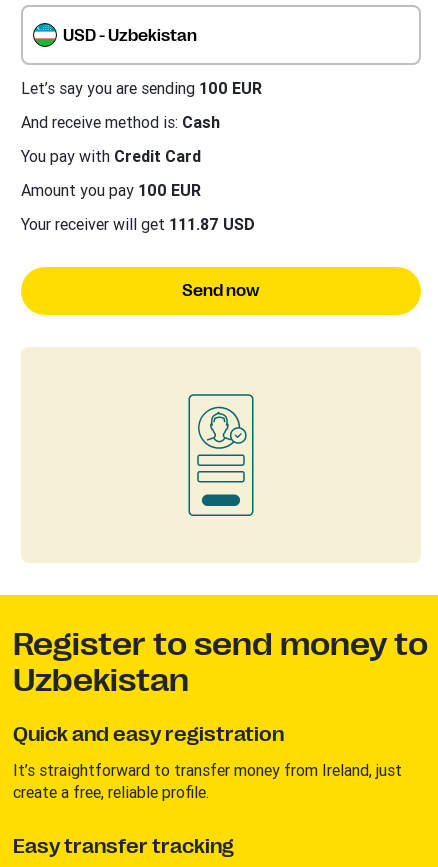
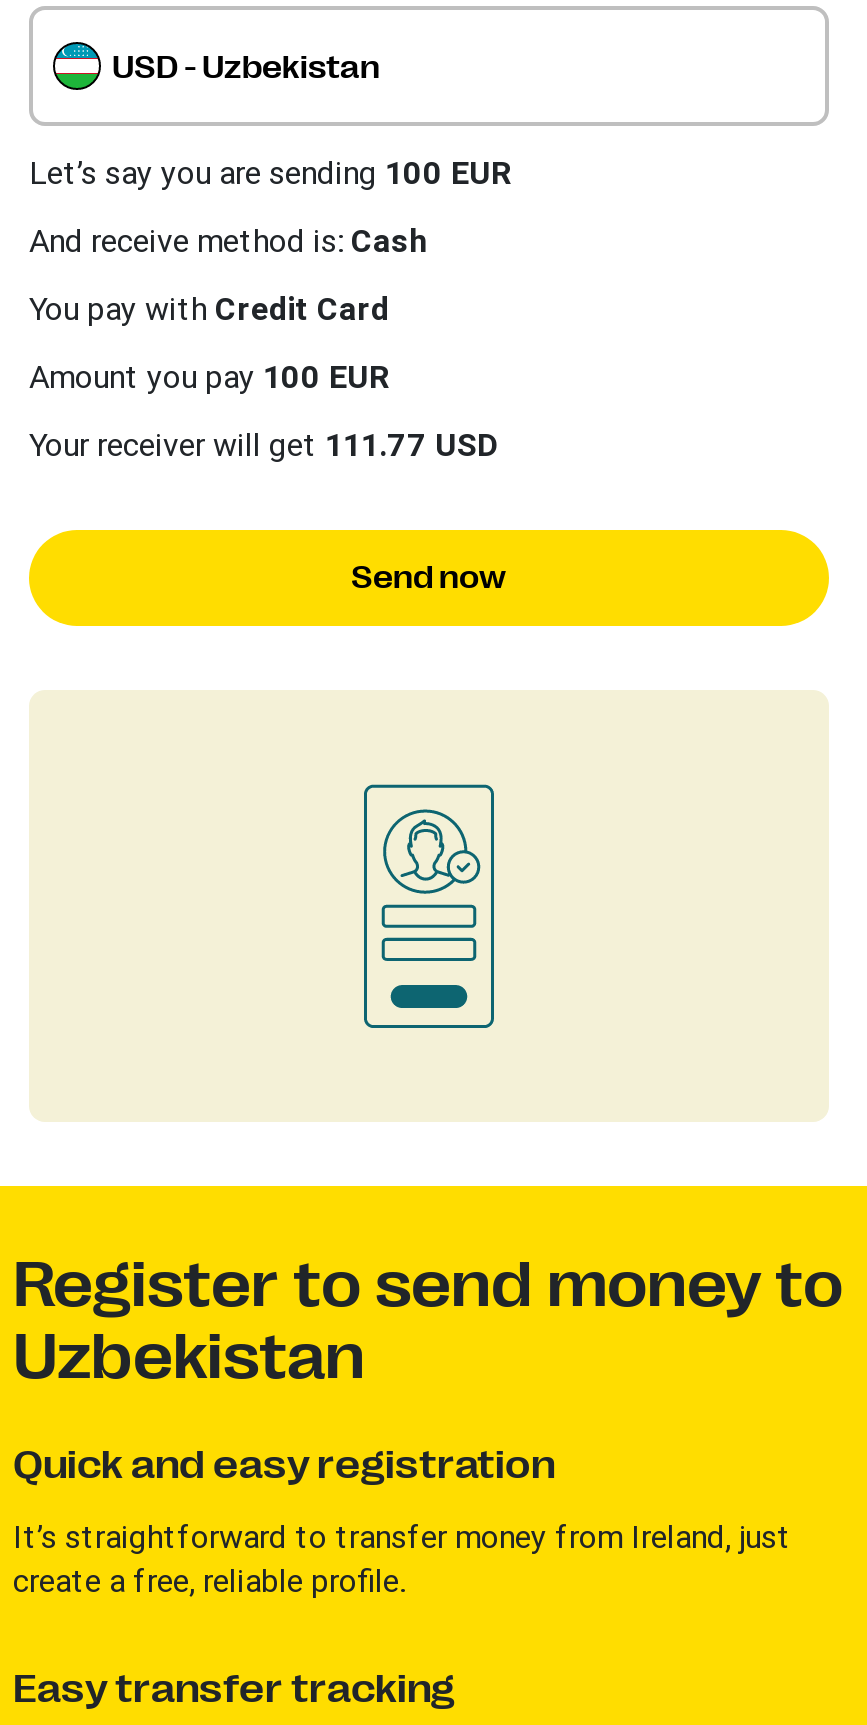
- Your receiver will get 111.87 USD
+ Your receiver will get 111.77 USD
